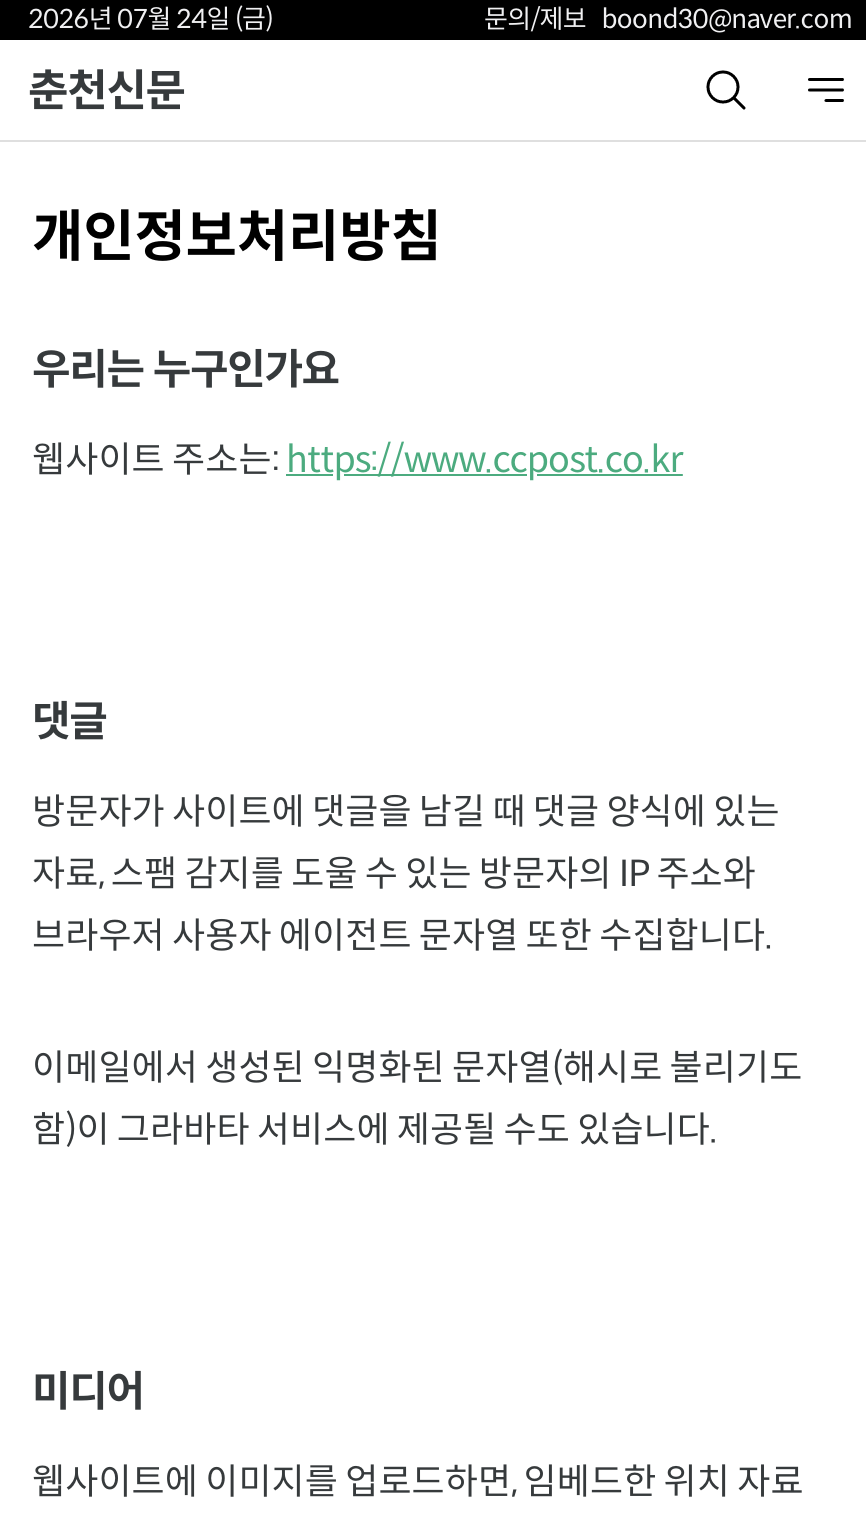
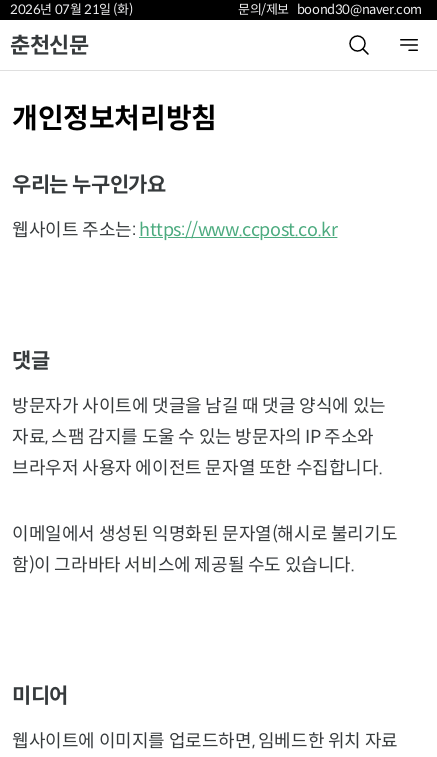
- 2026년 07월 24일 (금)
+ 2026년 07월 21일 (화)
